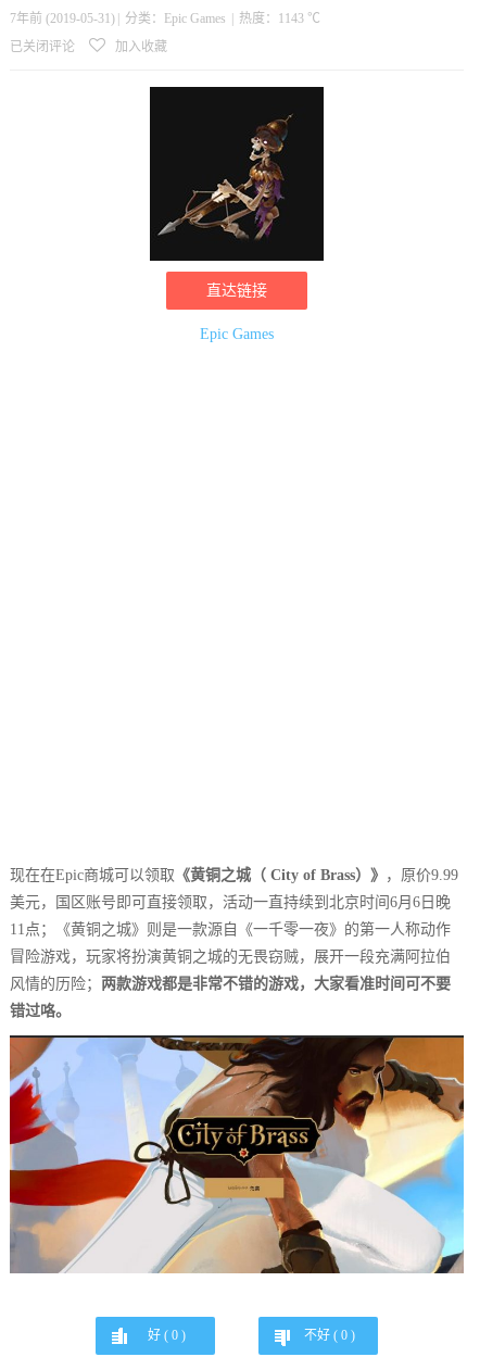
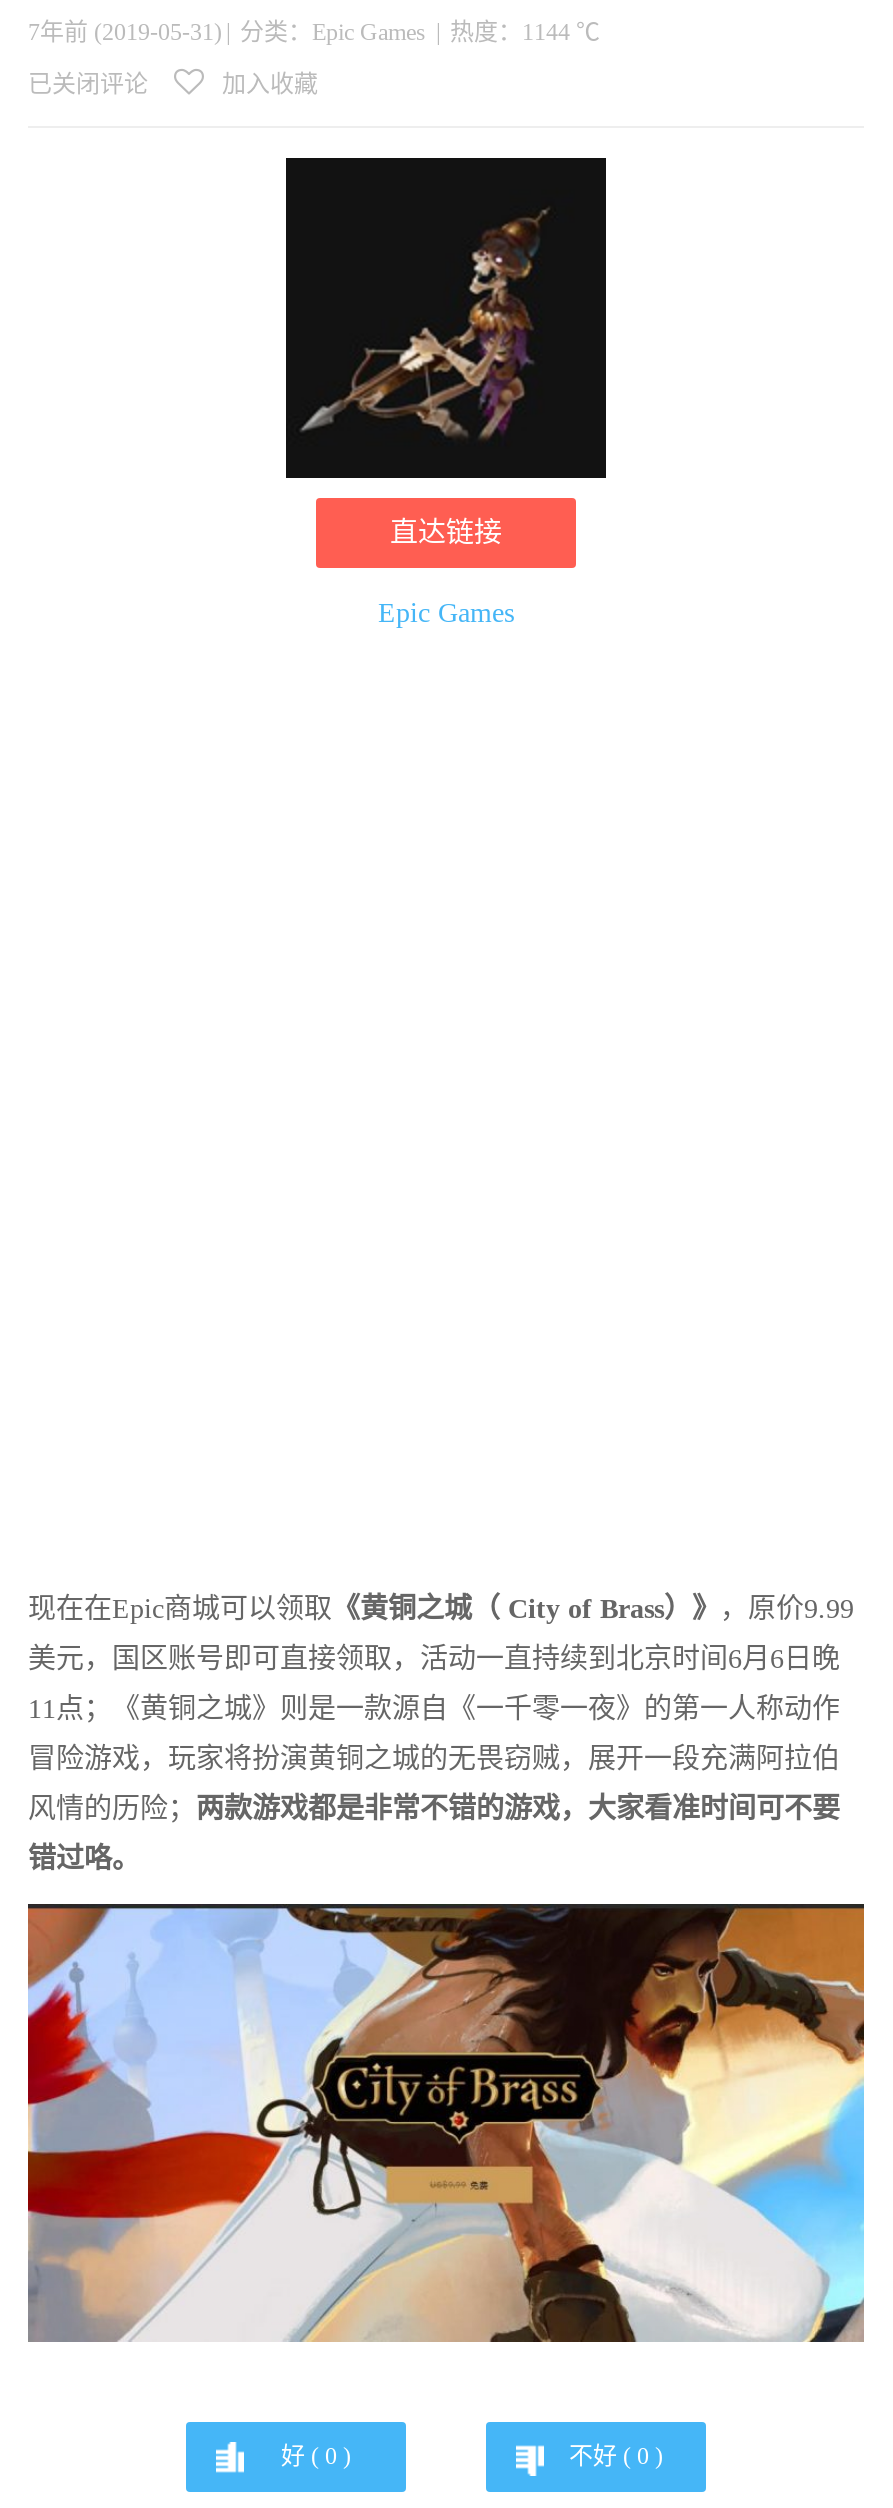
- 7年前 (2019-05-31) 分类：Epic Games 热度：1143 ℃
+ 7年前 (2019-05-31) 分类：Epic Games 热度：1144 ℃
